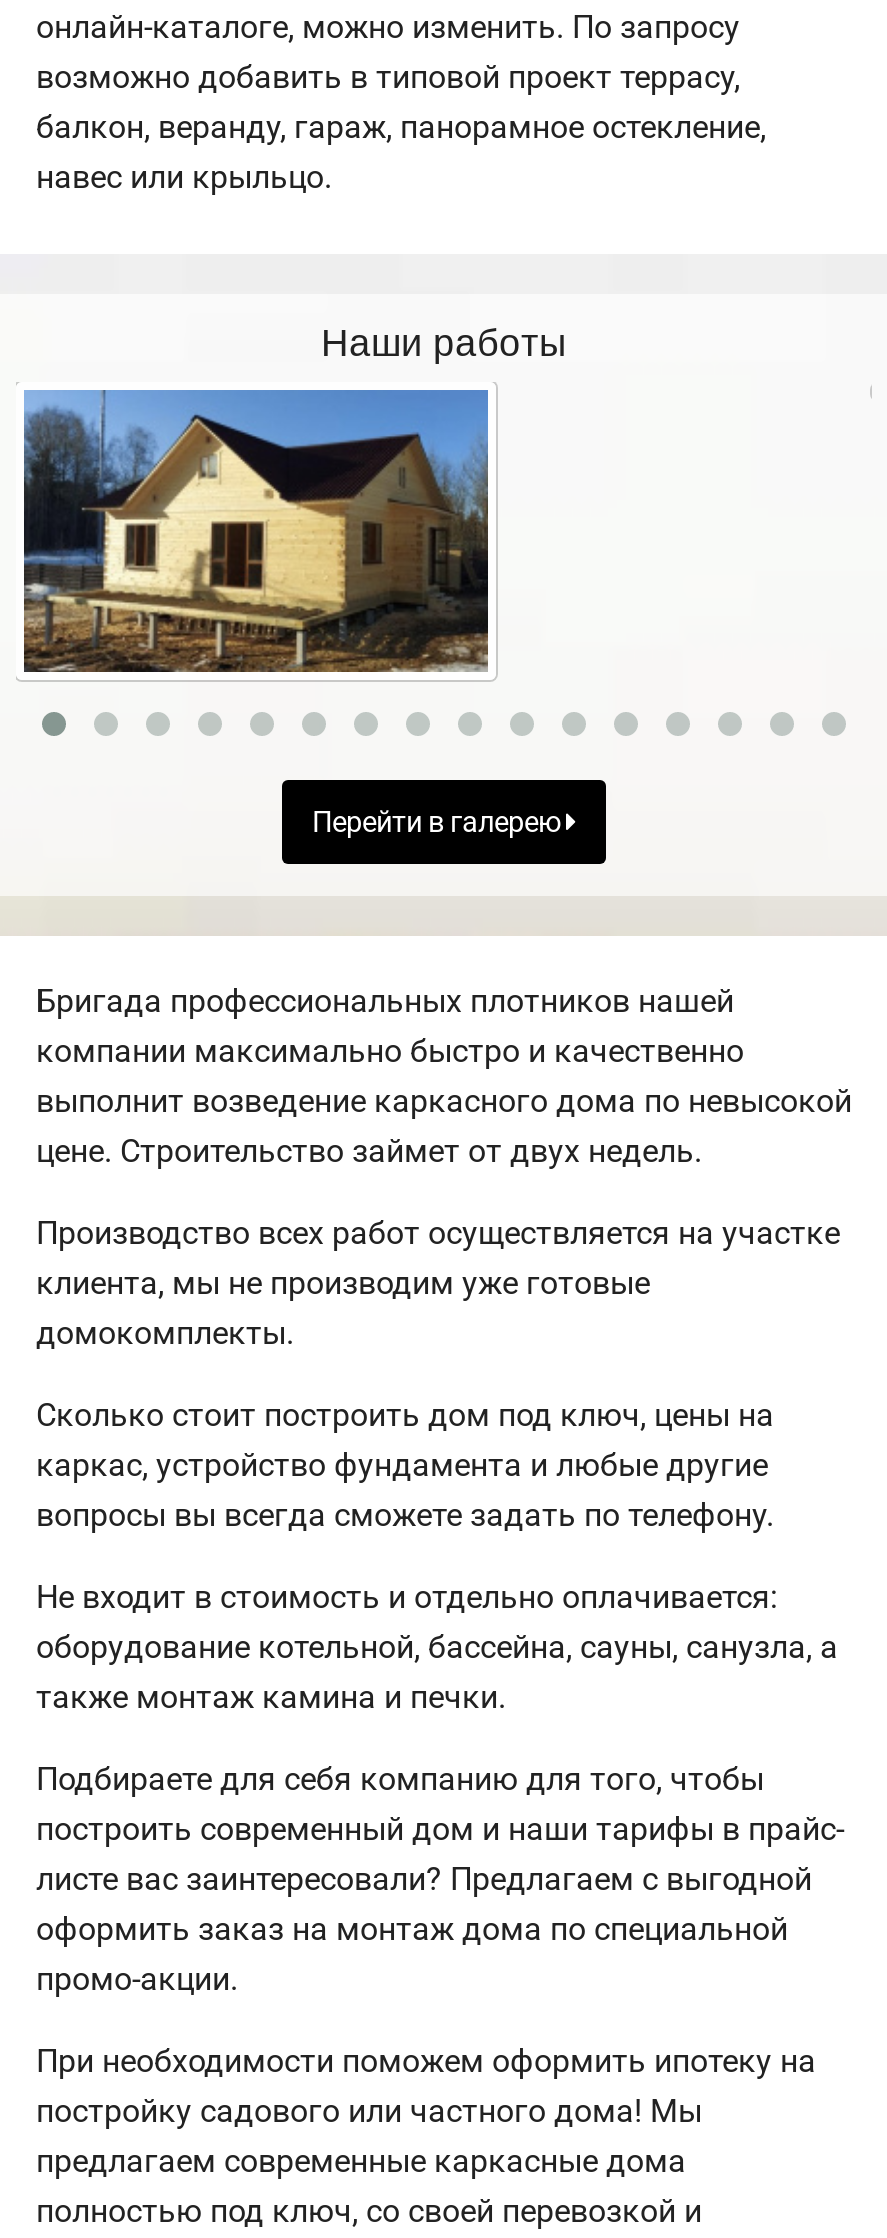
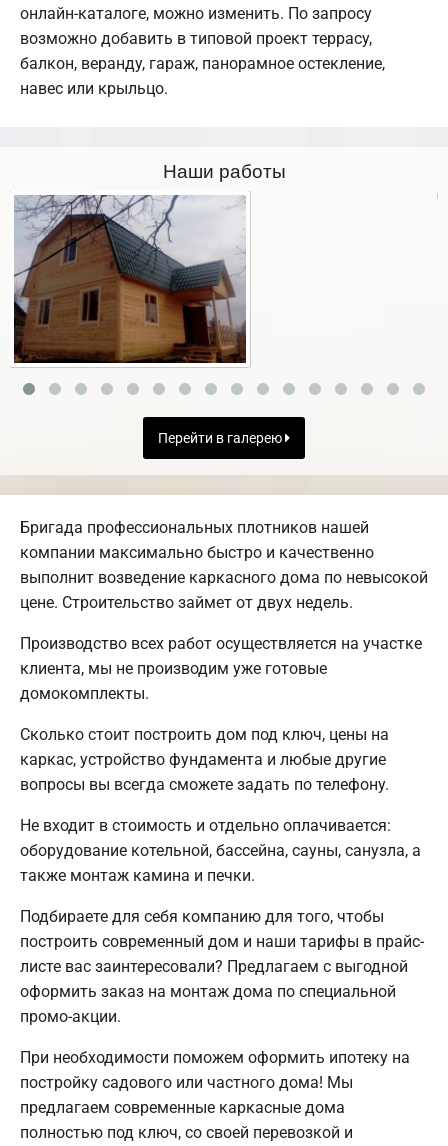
- [image]
+ [image]
